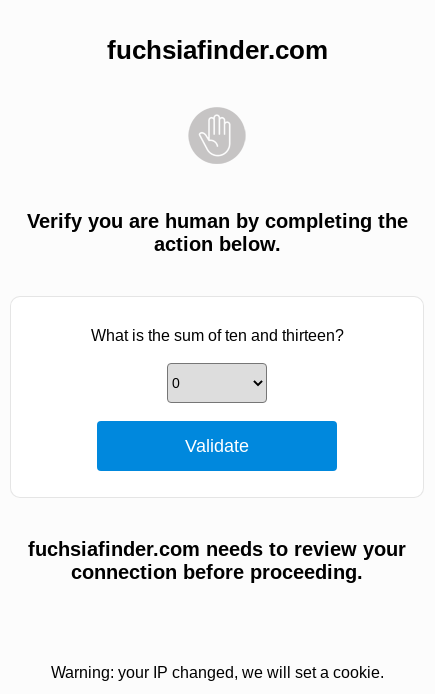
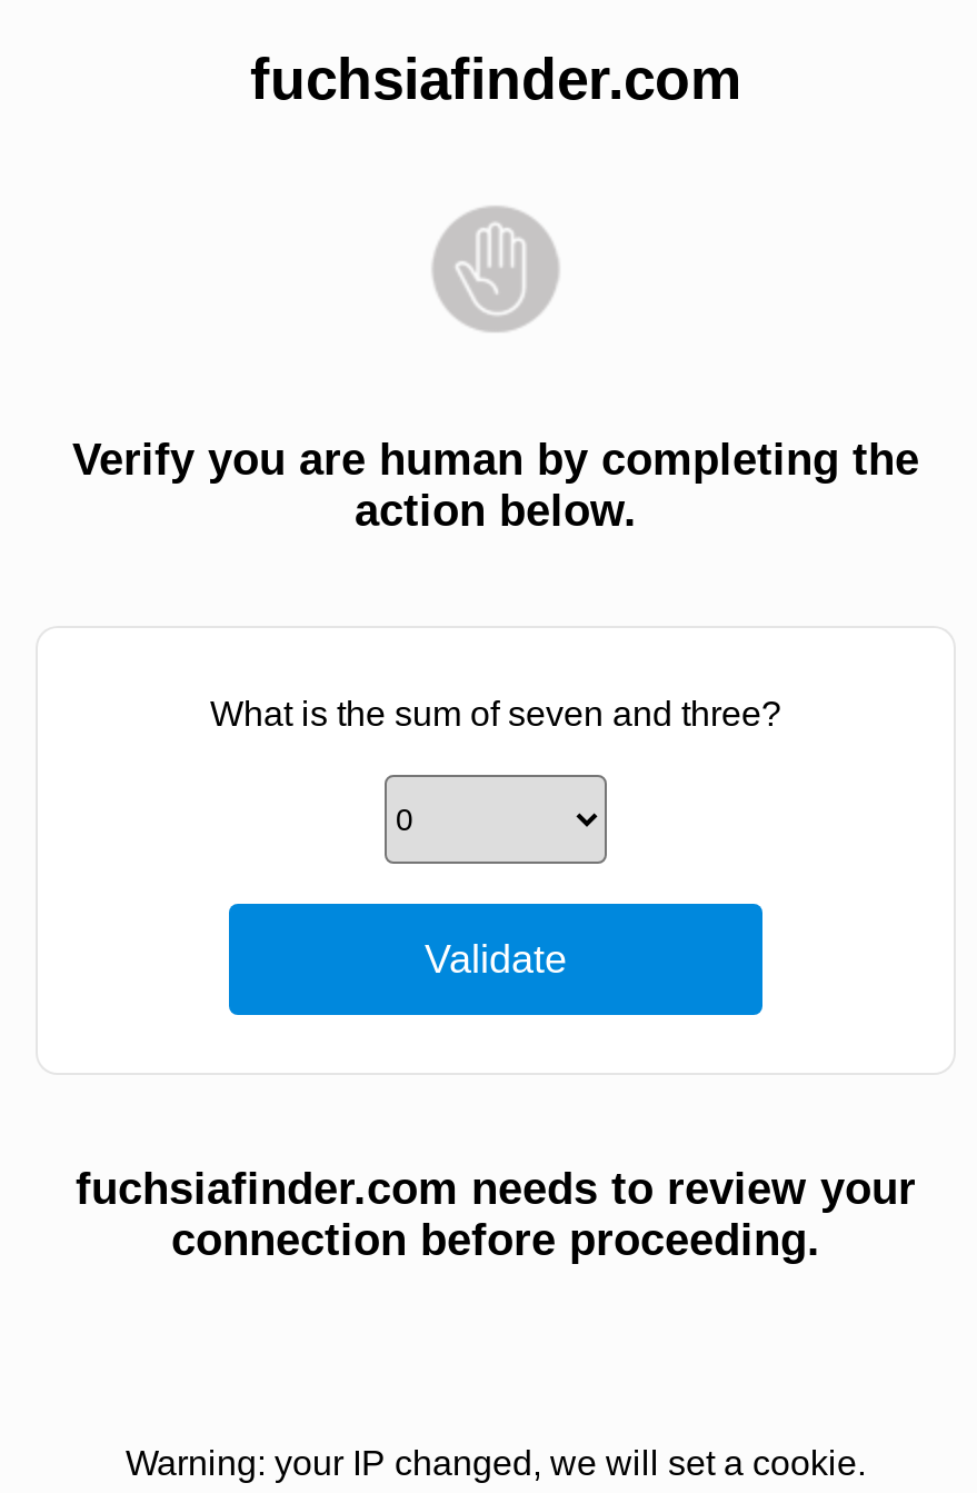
- What is the sum of ten and thirteen?
+ What is the sum of seven and three?
